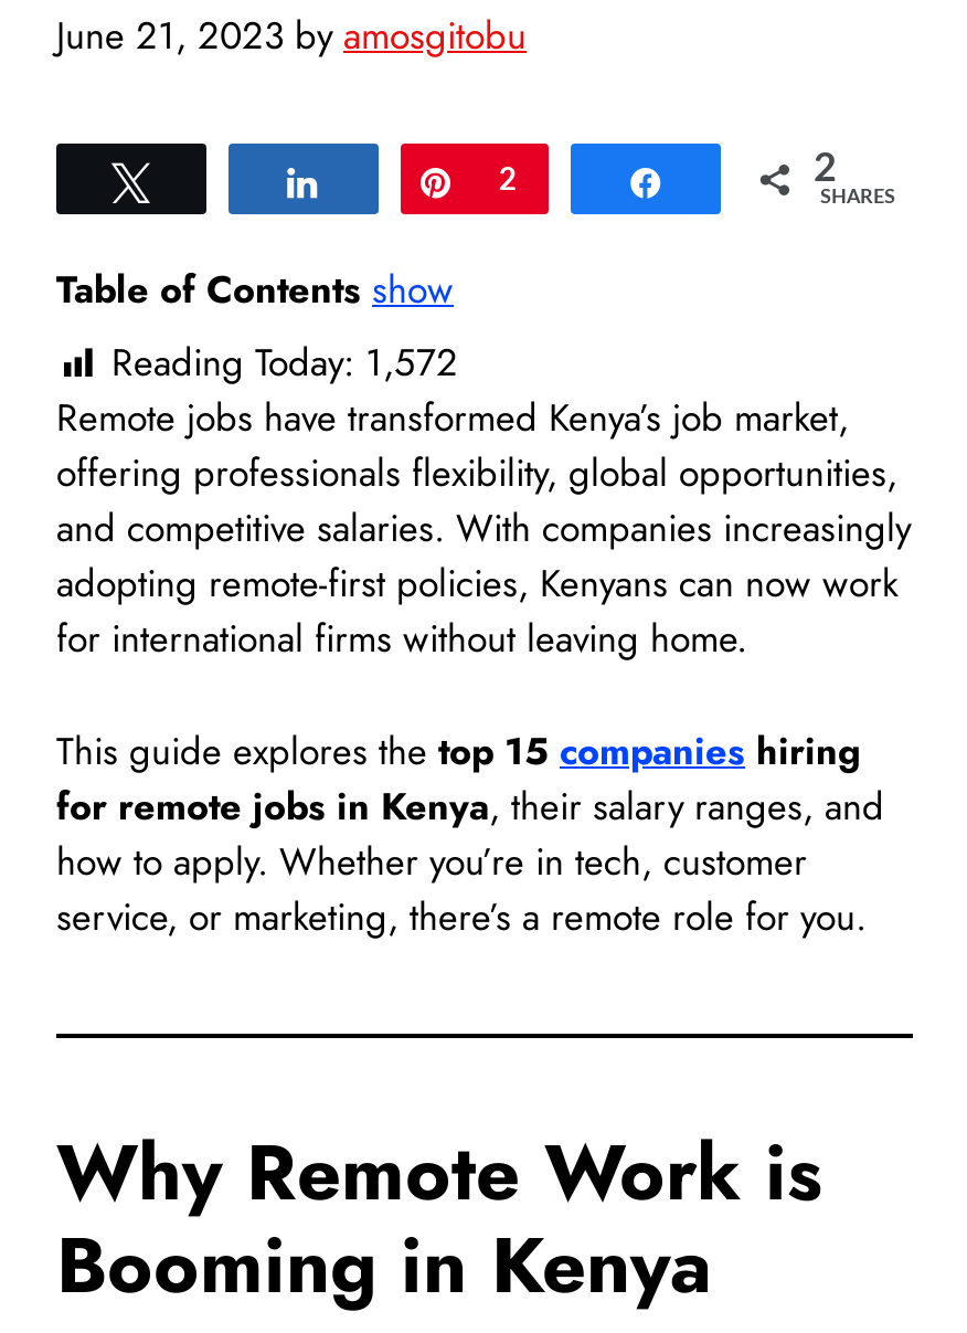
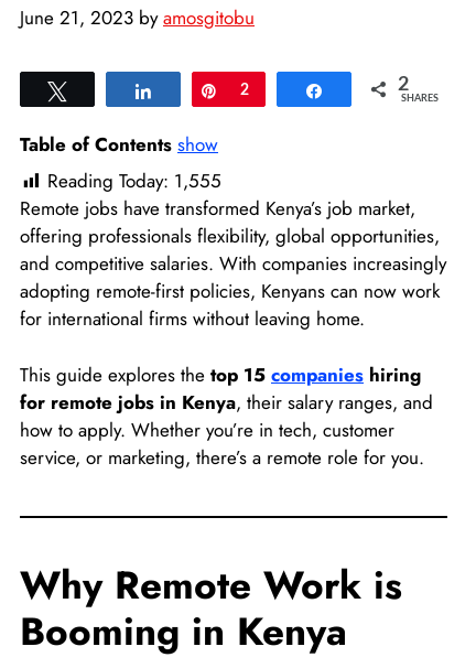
- Reading Today: 1,572
+ Reading Today: 1,555
